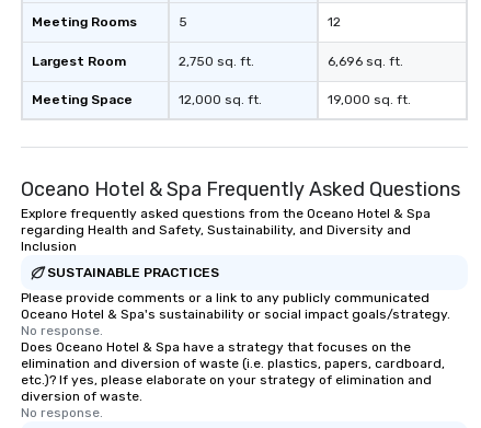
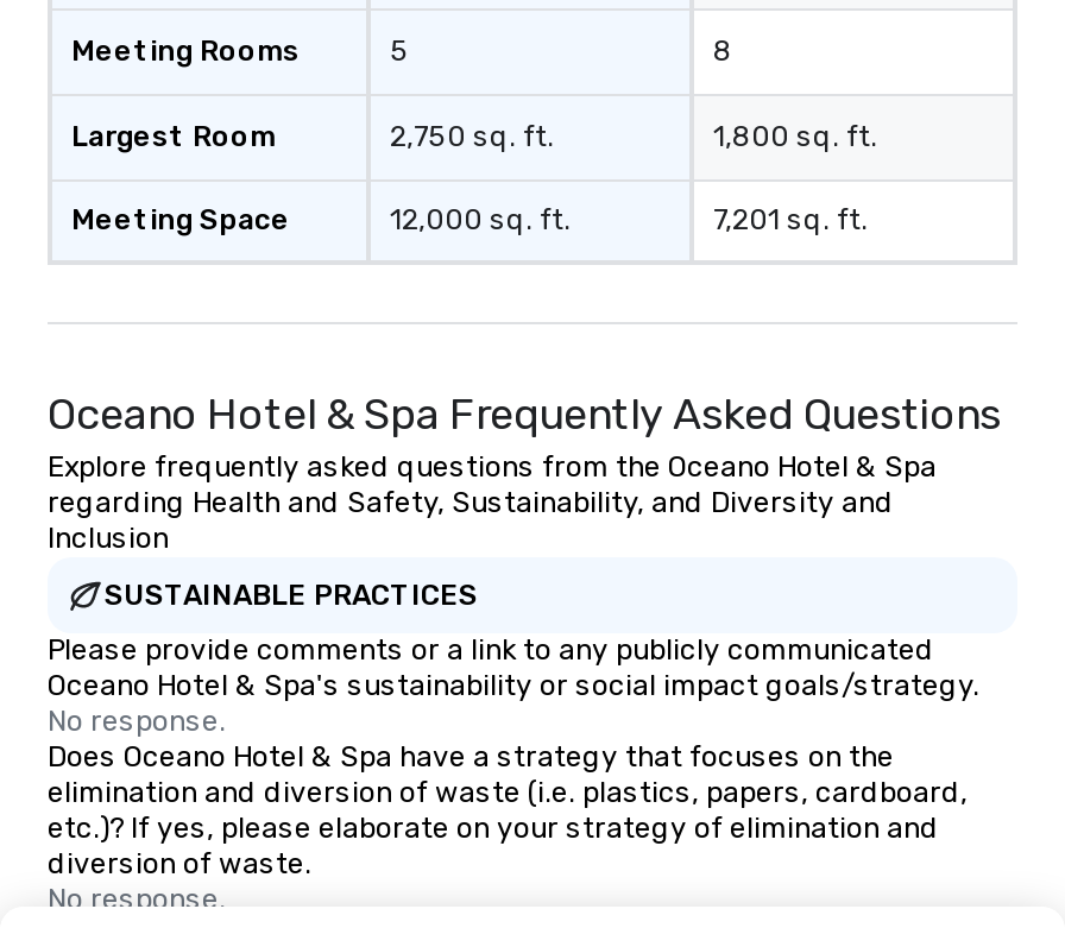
- 12
+ 8

- 6,696 sq. ft.
+ 1,800 sq. ft.

- 19,000 sq. ft.
+ 7,201 sq. ft.
